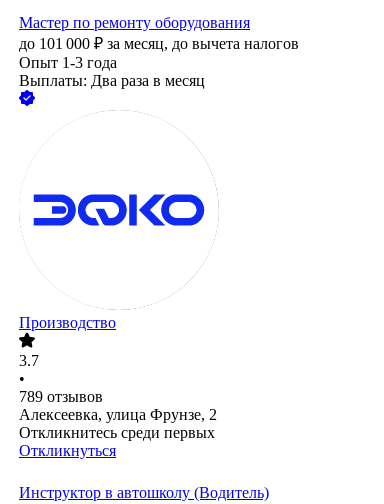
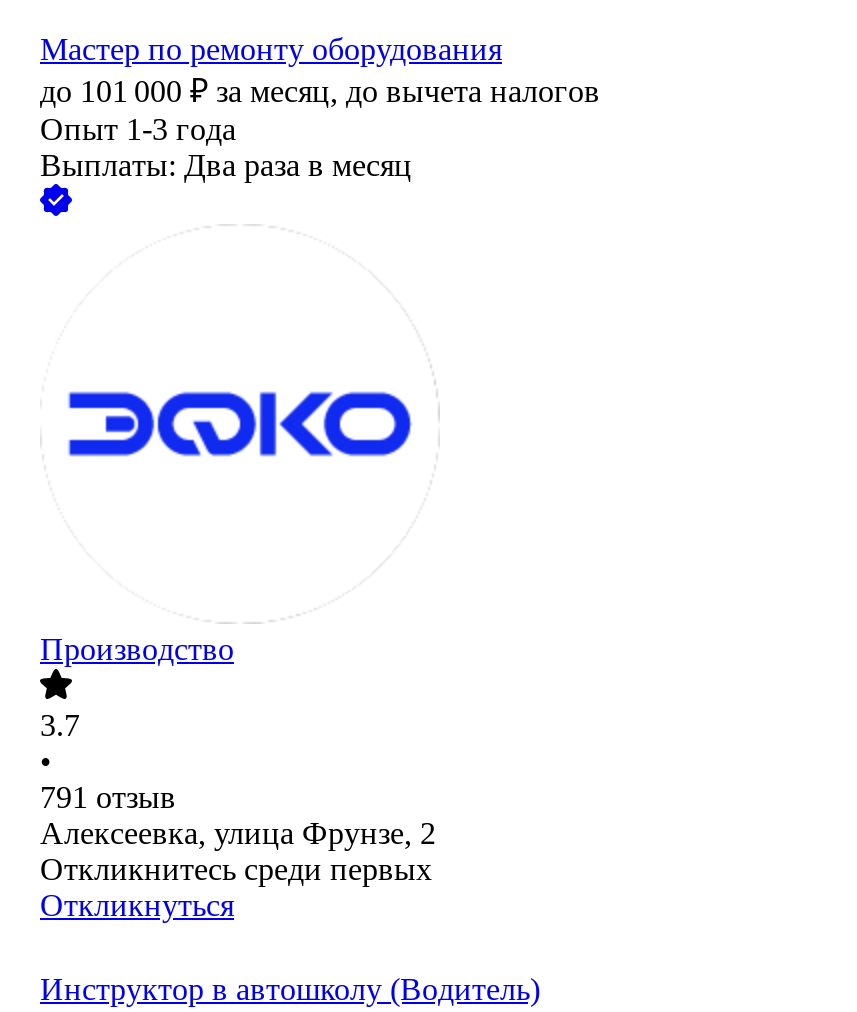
- 789 отзывов
+ 791 отзыв
